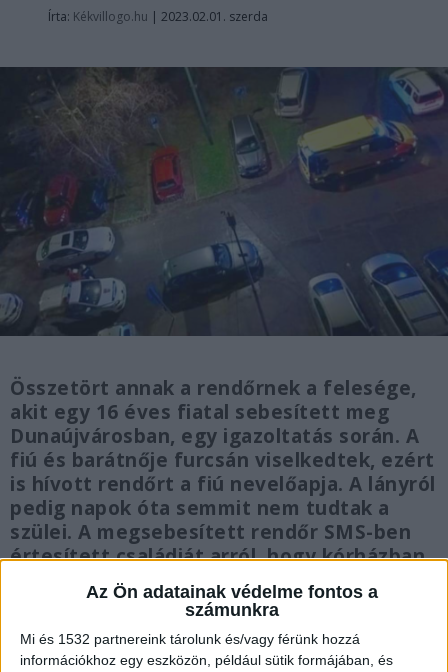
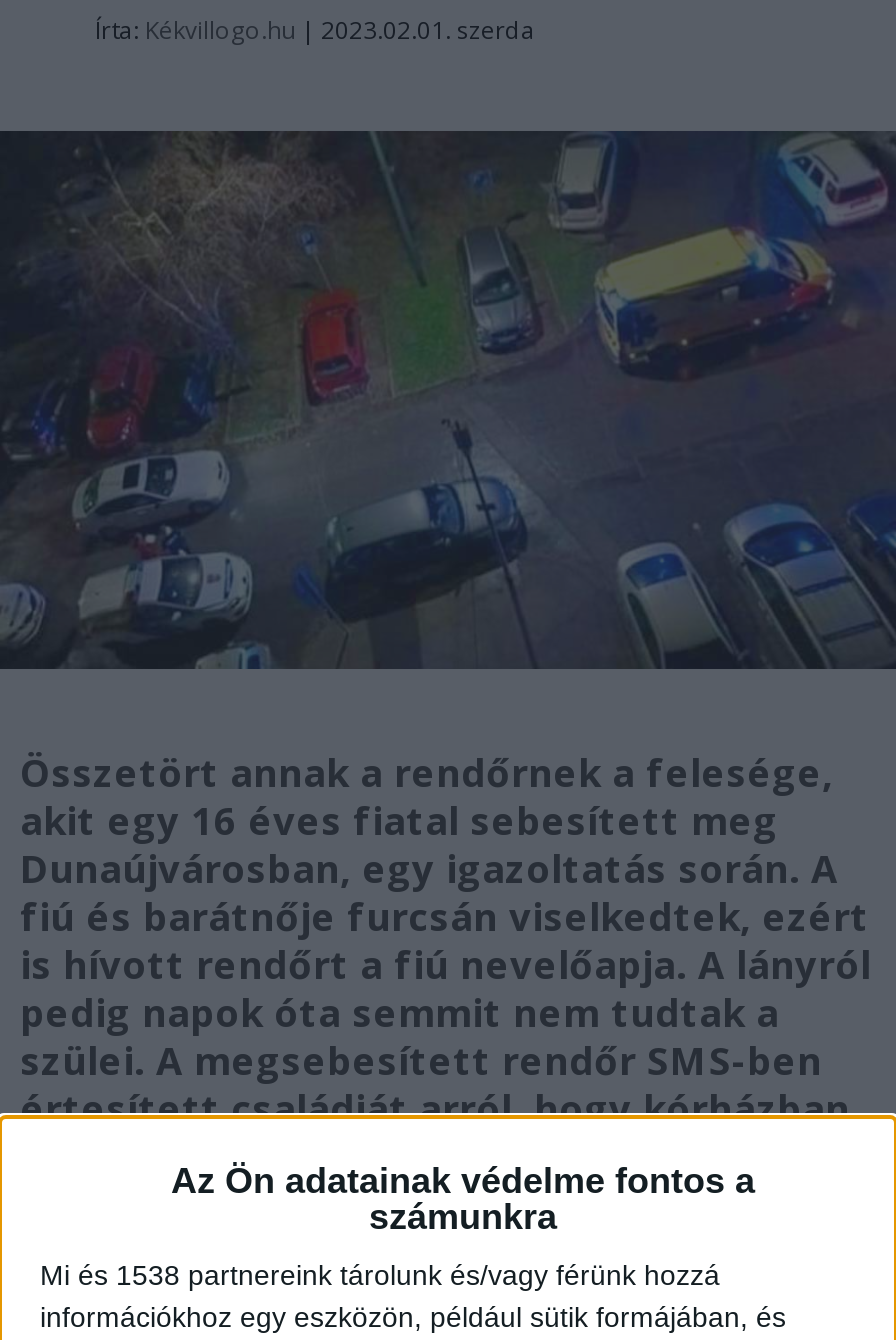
- Mi és 1532 partnereink tárolunk és/vagy férünk hozzá
+ Mi és 1538 partnereink tárolunk és/vagy férünk hozzá
